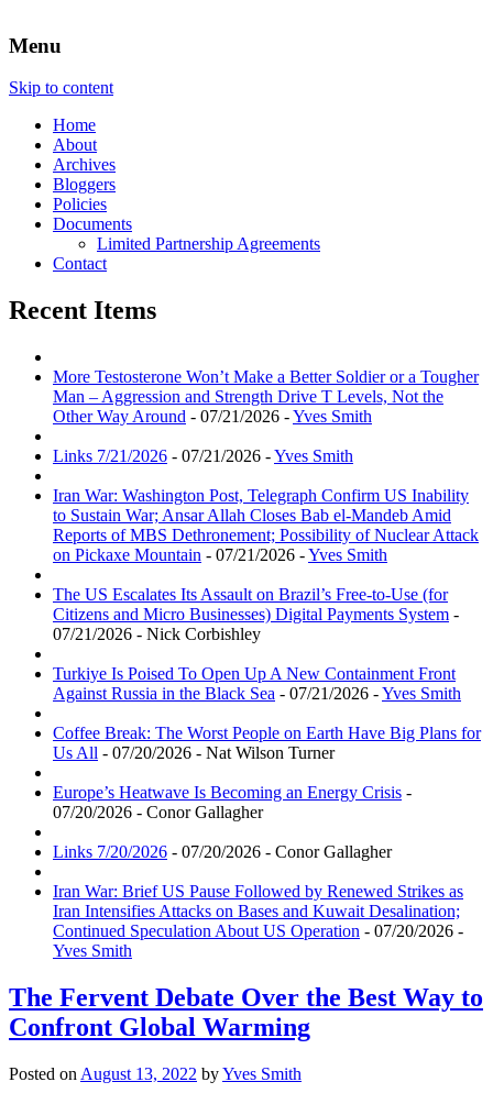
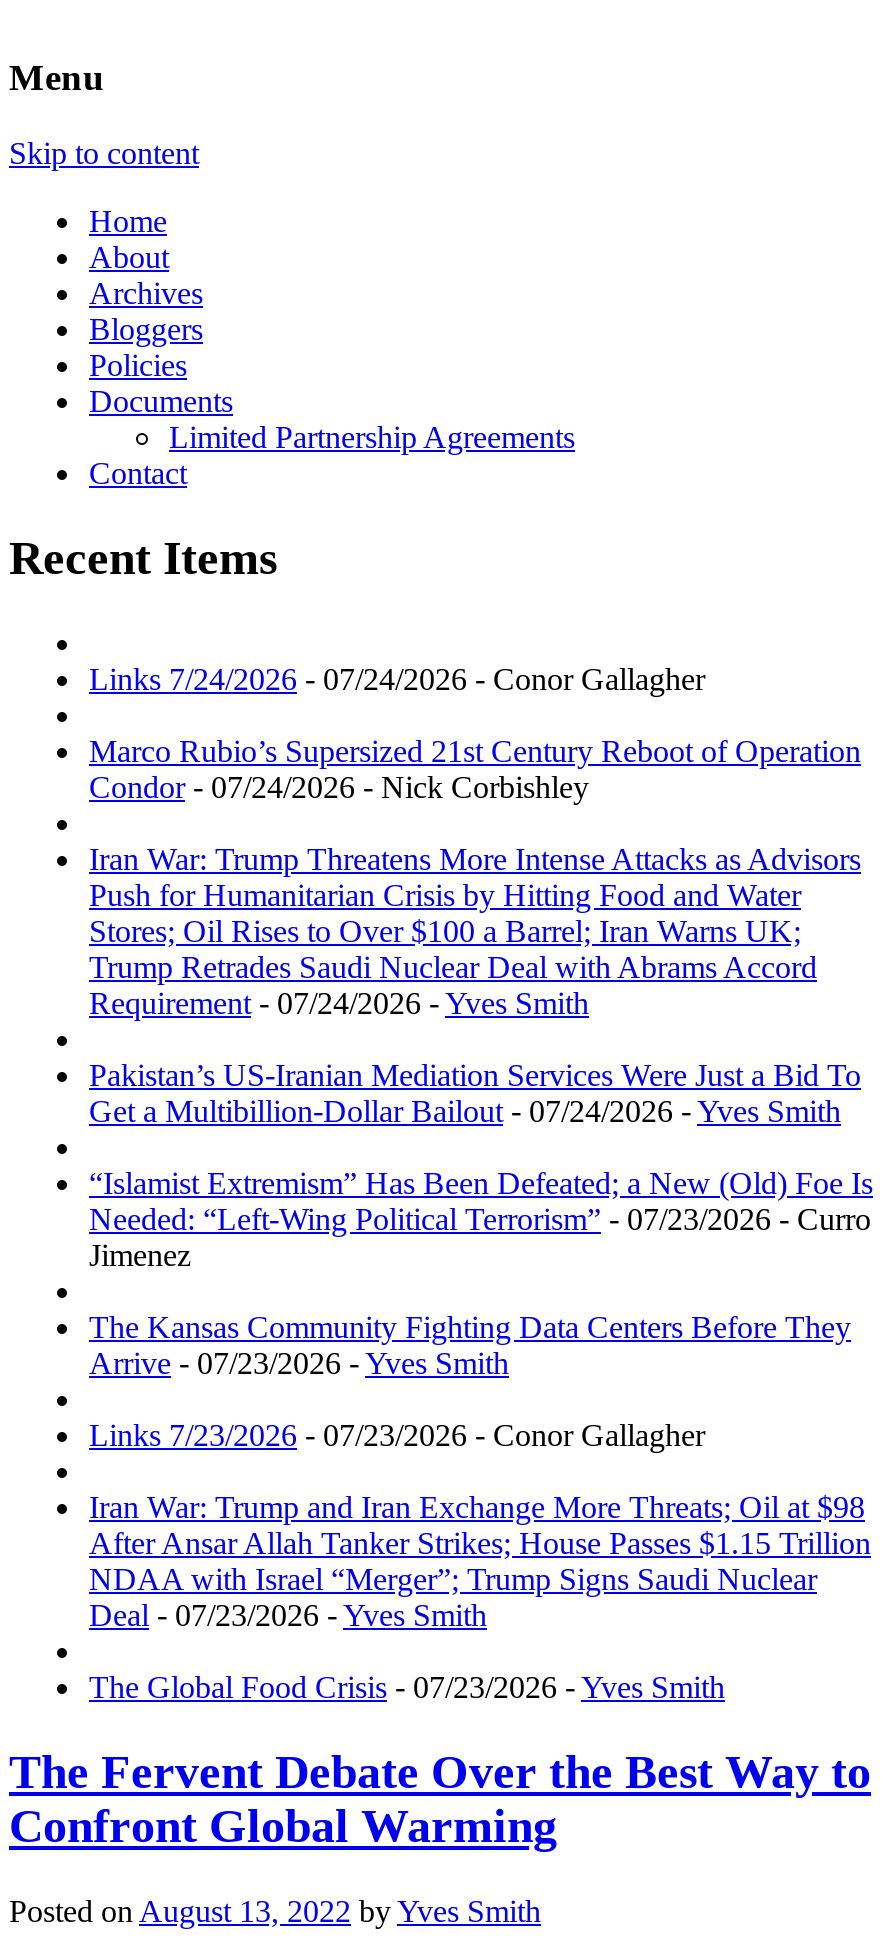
- More Testosterone Won’t Make a Better Soldier or a Tougher
- Man – Aggression and Strength Drive T Levels, Not the
- Other Way Around - 07/21/2026 - Yves Smith
+ Links 7/24/2026 - 07/24/2026 - Conor Gallagher

- Links 7/21/2026 - 07/21/2026 - Yves Smith
+ Marco Rubio’s Supersized 21st Century Reboot of Operation
+ Condor - 07/24/2026 - Nick Corbishley

- Iran War: Washington Post, Telegraph Confirm US Inability
- to Sustain War; Ansar Allah Closes Bab el-Mandeb Amid
- Reports of MBS Dethronement; Possibility of Nuclear Attack
- on Pickaxe Mountain - 07/21/2026 - Yves Smith
+ Iran War: Trump Threatens More Intense Attacks as Advisors
+ Push for Humanitarian Crisis by Hitting Food and Water
+ Stores; Oil Rises to Over $100 a Barrel; Iran Warns UK;
+ Trump Retrades Saudi Nuclear Deal with Abrams Accord
+ Requirement - 07/24/2026 - Yves Smith

- The US Escalates Its Assault on Brazil’s Free-to-Use (for
- Citizens and Micro Businesses) Digital Payments System -
- 07/21/2026 - Nick Corbishley
+ Pakistan’s US-Iranian Mediation Services Were Just a Bid To
+ Get a Multibillion-Dollar Bailout - 07/24/2026 - Yves Smith

- Turkiye Is Poised To Open Up A New Containment Front
- Against Russia in the Black Sea - 07/21/2026 - Yves Smith
+ “Islamist Extremism” Has Been Defeated; a New (Old) Foe Is
+ Needed: “Left-Wing Political Terrorism” - 07/23/2026 - Curro
+ Jimenez

- Coffee Break: The Worst People on Earth Have Big Plans for
- Us All - 07/20/2026 - Nat Wilson Turner
+ The Kansas Community Fighting Data Centers Before They
+ Arrive - 07/23/2026 - Yves Smith

- Europe’s Heatwave Is Becoming an Energy Crisis -
- 07/20/2026 - Conor Gallagher
+ Links 7/23/2026 - 07/23/2026 - Conor Gallagher

- Links 7/20/2026 - 07/20/2026 - Conor Gallagher
+ Iran War: Trump and Iran Exchange More Threats; Oil at $98
+ After Ansar Allah Tanker Strikes; House Passes $1.15 Trillion
+ NDAA with Israel “Merger”; Trump Signs Saudi Nuclear
+ Deal - 07/23/2026 - Yves Smith

- Iran War: Brief US Pause Followed by Renewed Strikes as
- Iran Intensifies Attacks on Bases and Kuwait Desalination;
- Continued Speculation About US Operation - 07/20/2026 -
- Yves Smith
+ The Global Food Crisis - 07/23/2026 - Yves Smith
